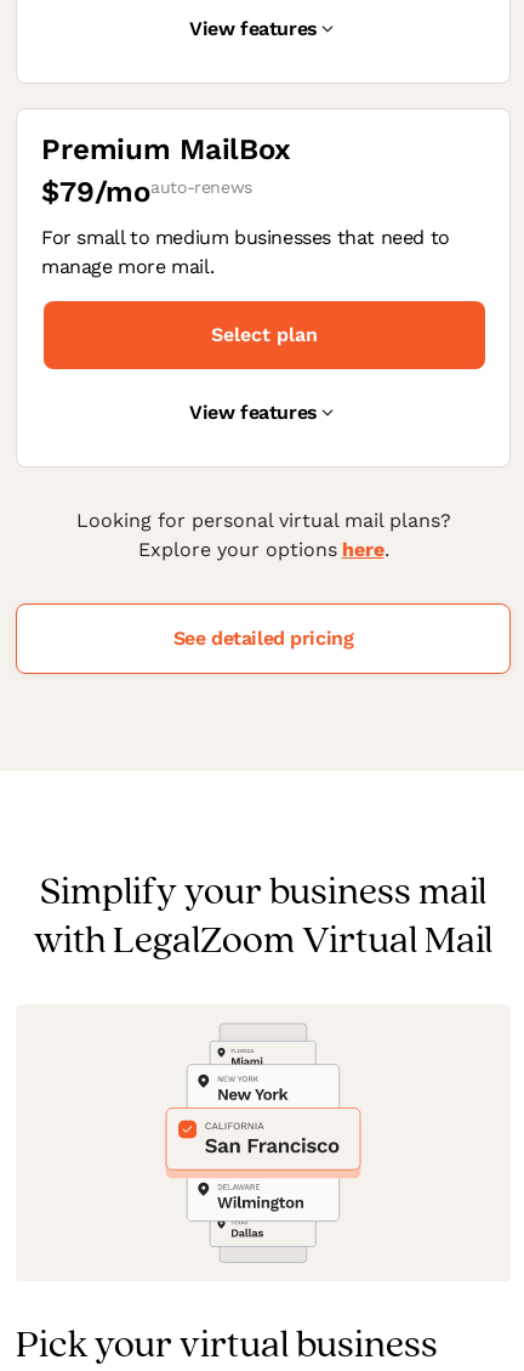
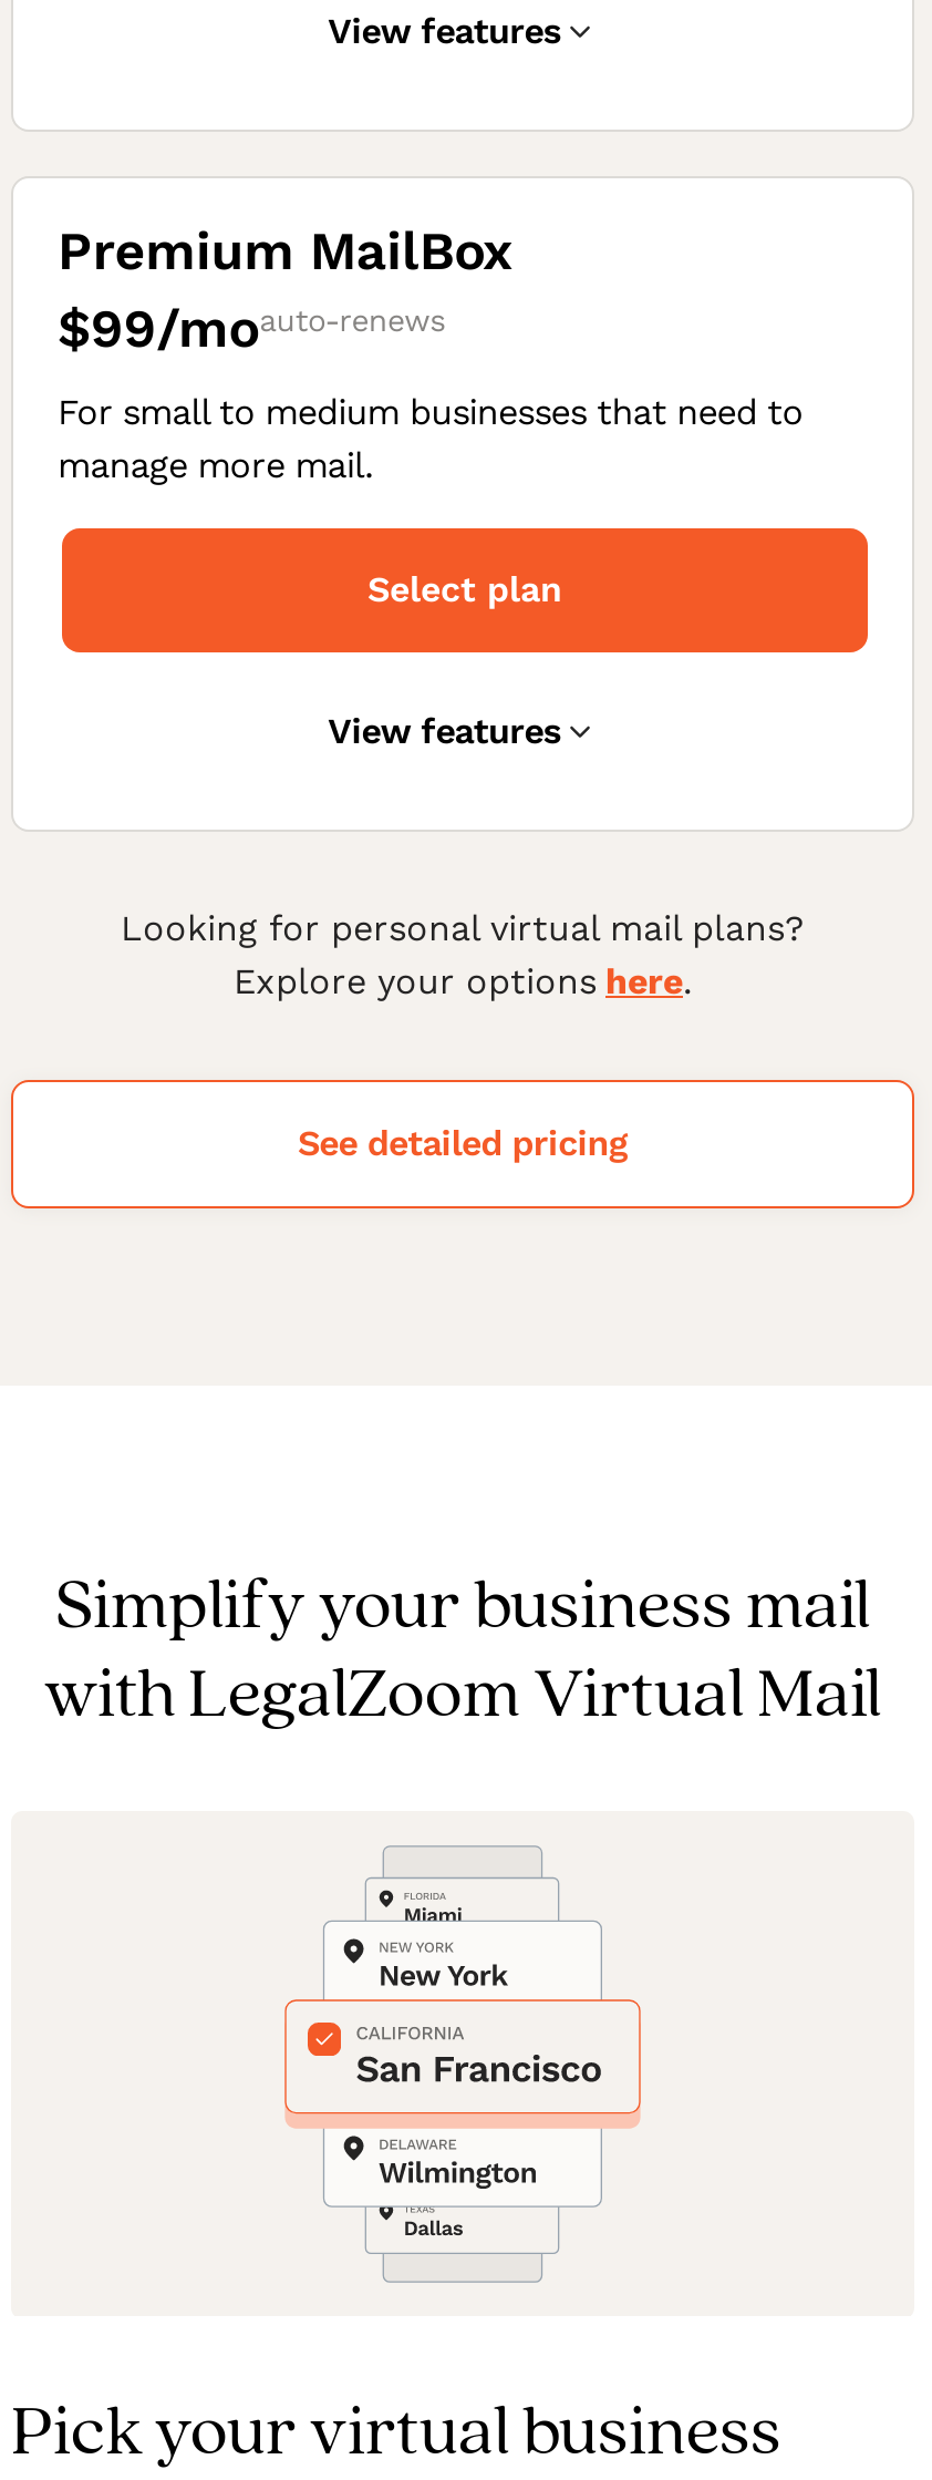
- $79/moauto-renews
+ $99/moauto-renews
